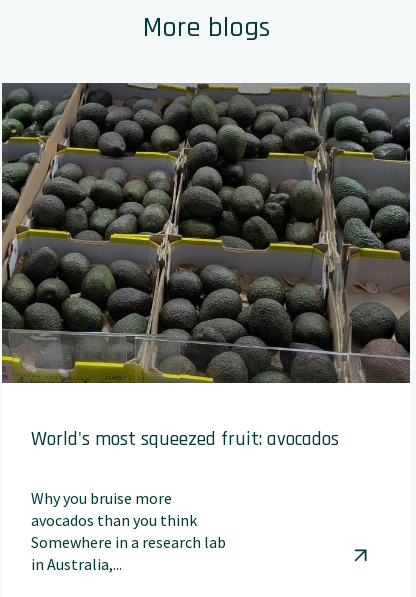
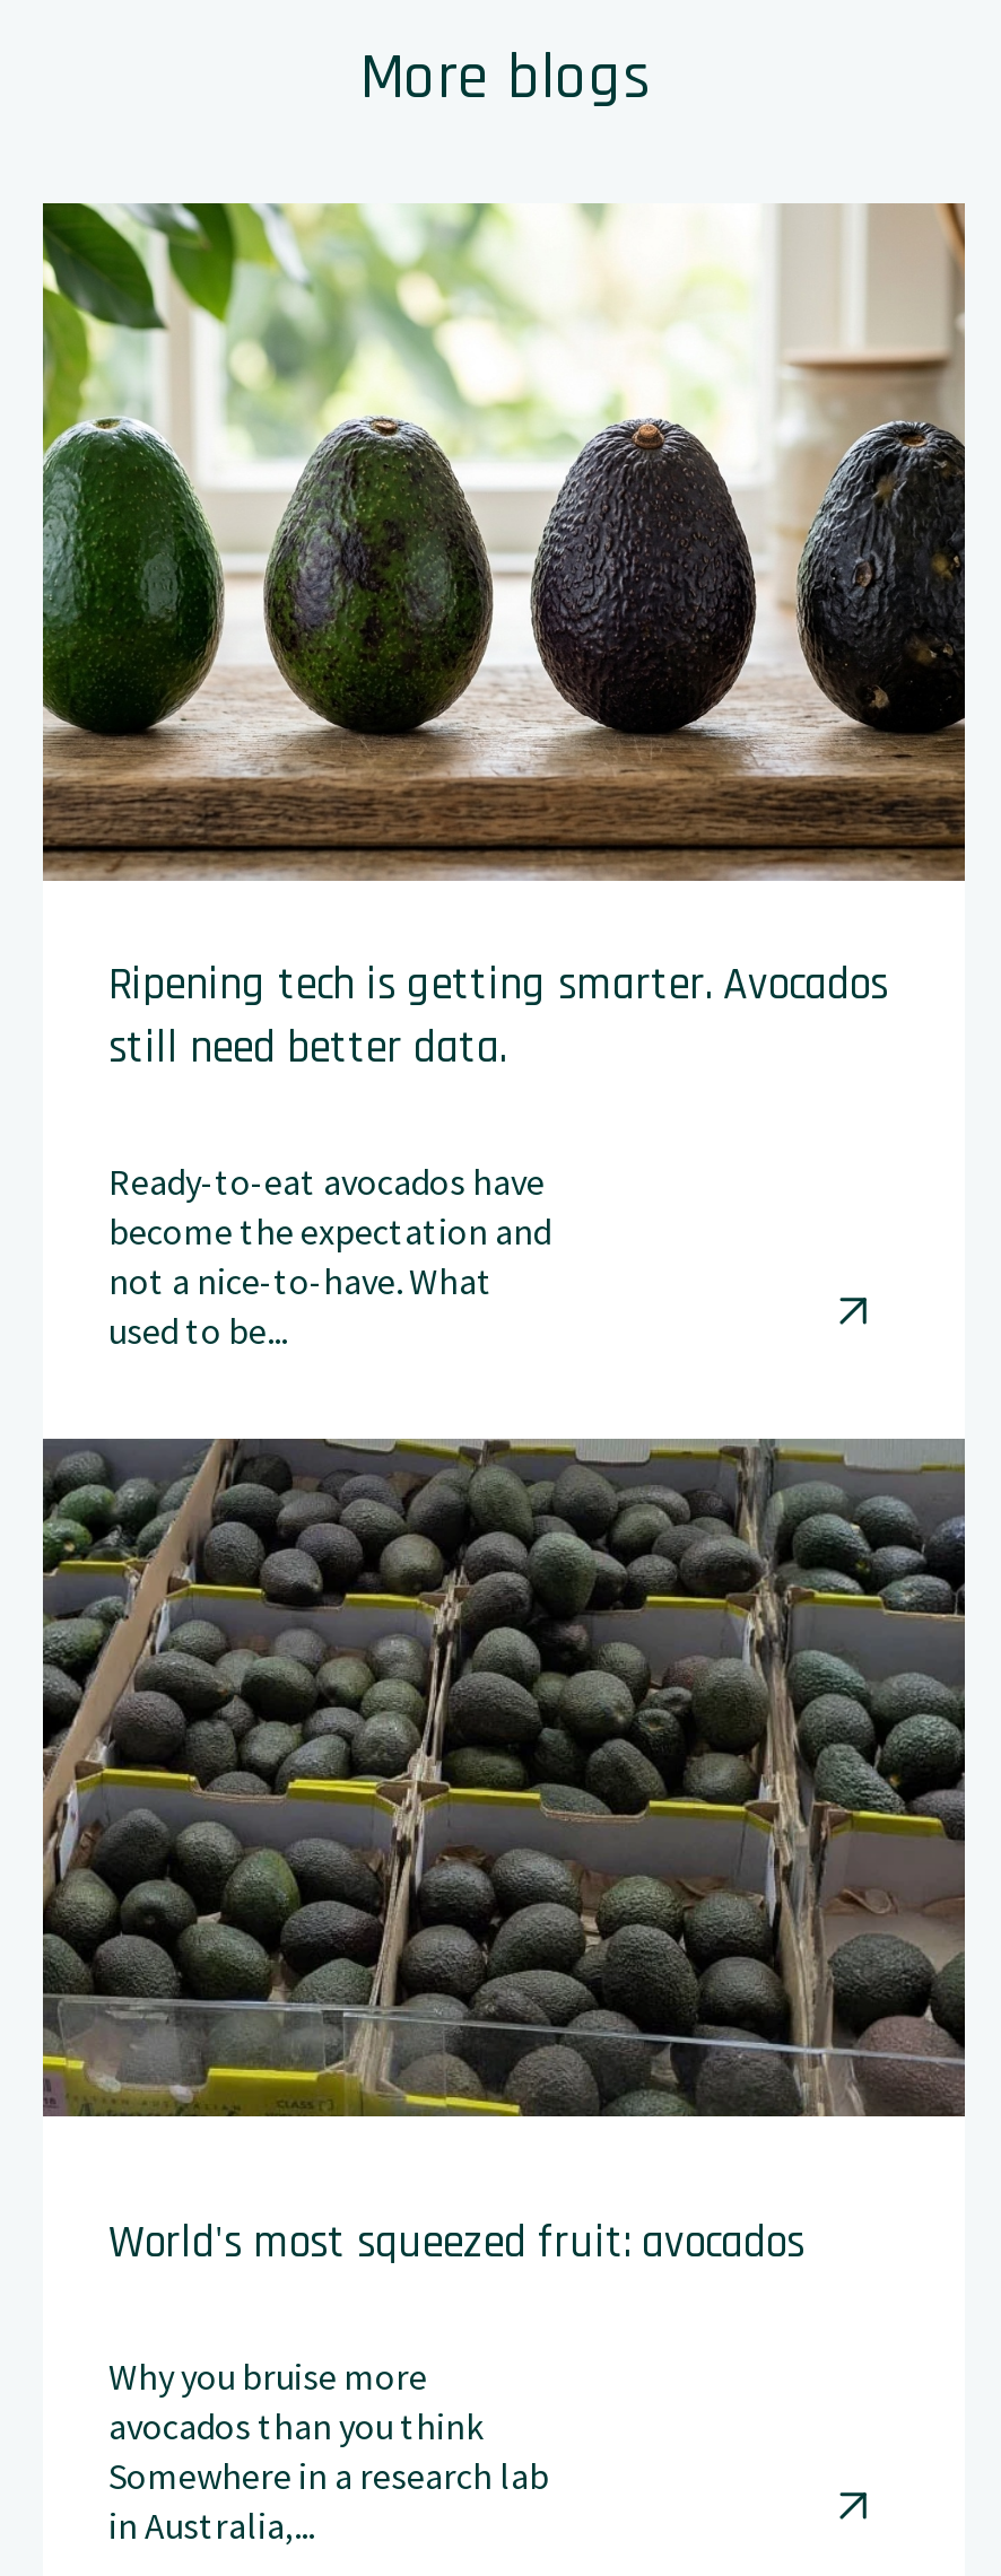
+ [image]
+ Ripening tech is getting smarter. Avocados
+ still need better data.
+ Ready-to-eat avocados have
+ become the expectation and
+ not a nice-to-have. What
+ used to be...
